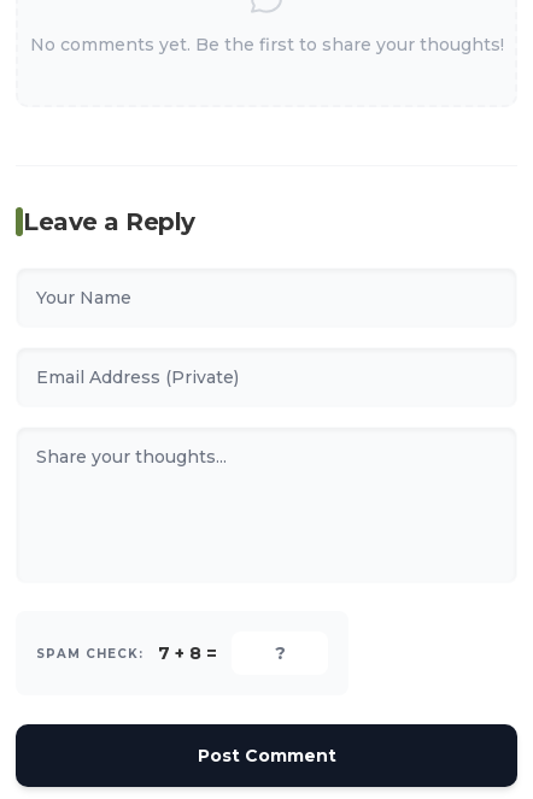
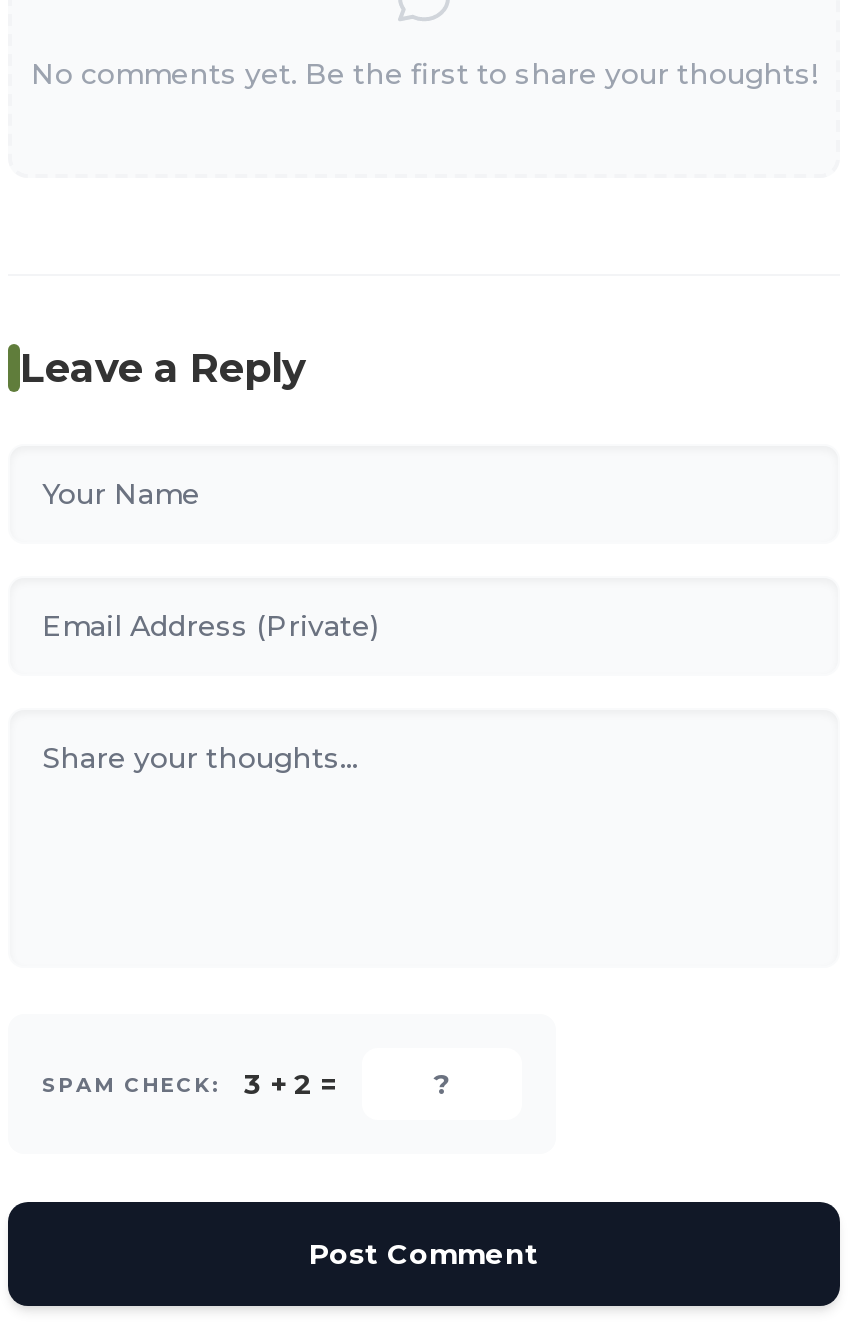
- SPAM CHECK: 7 + 8 =
+ SPAM CHECK: 3 + 2 =
